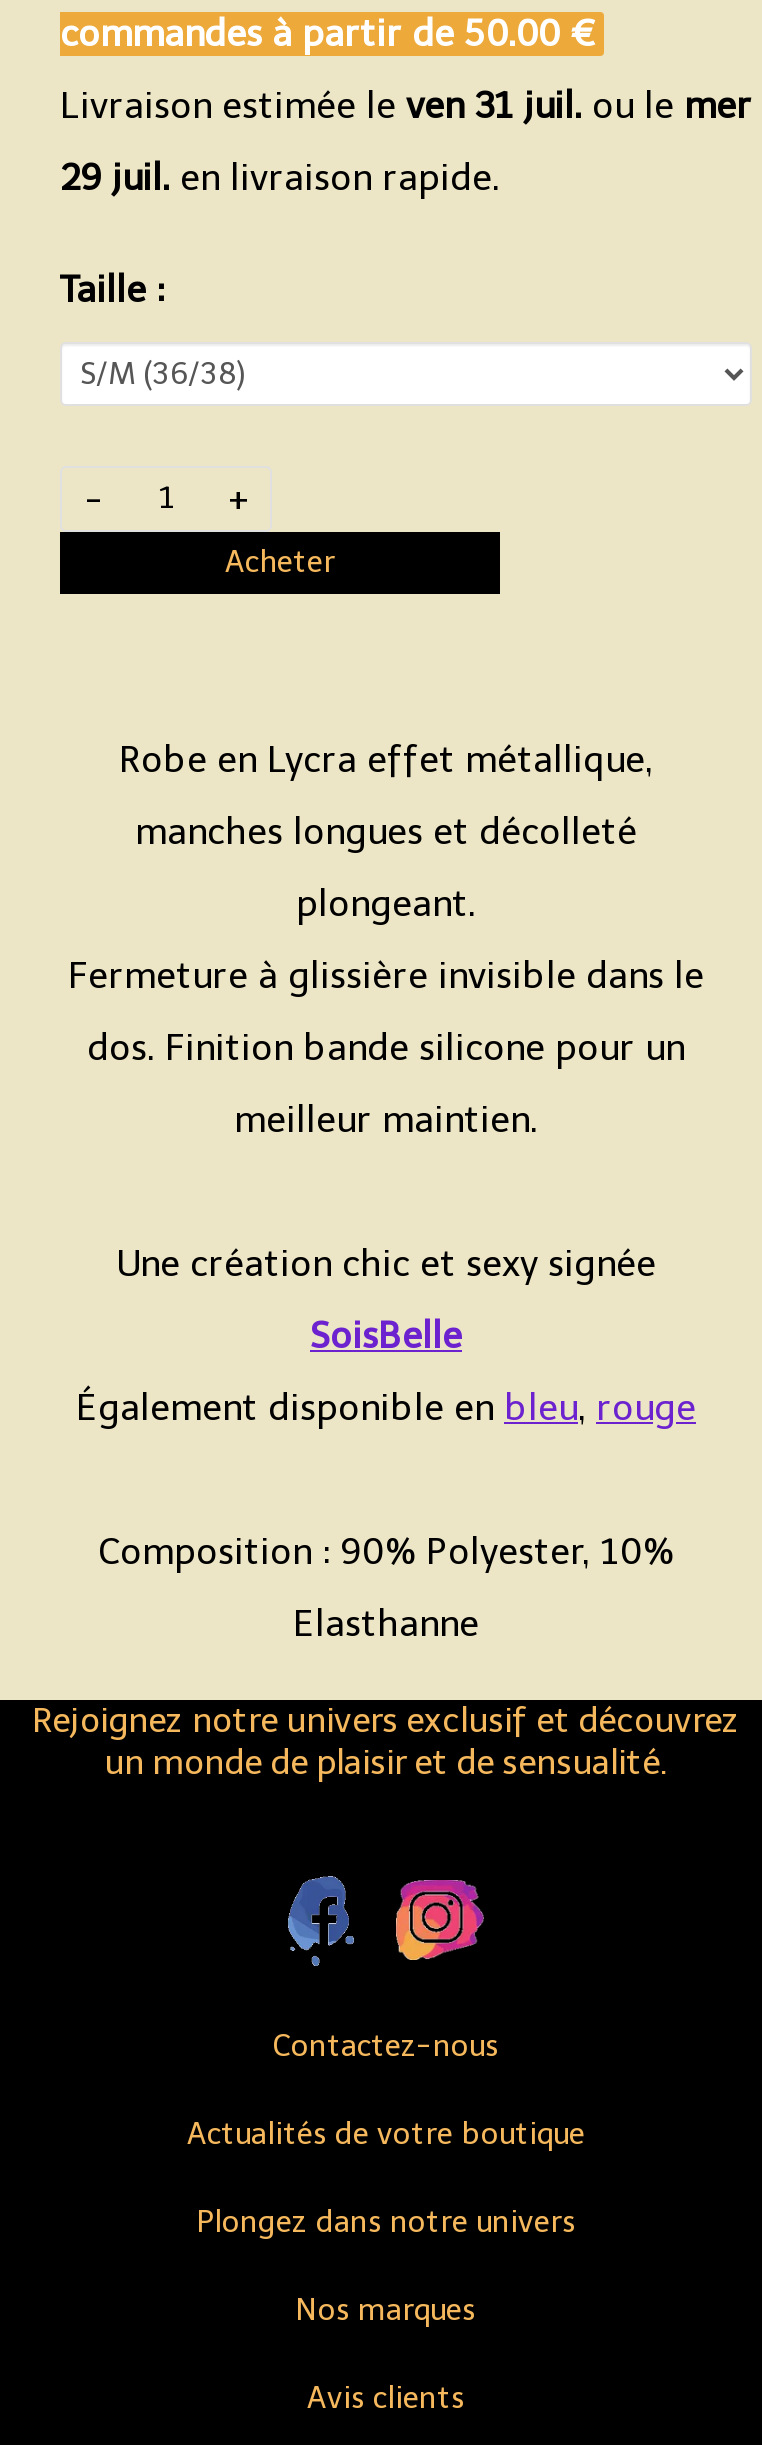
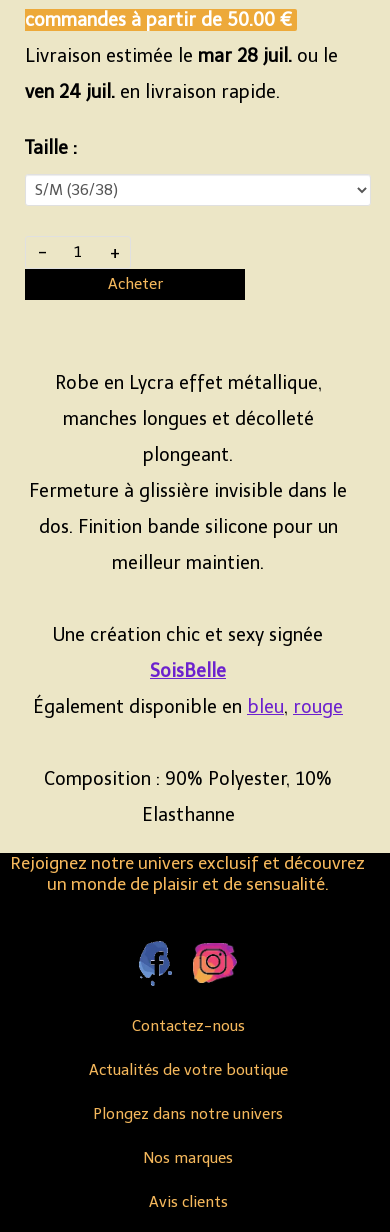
- Livraison estimée le ven 31 juil. ou le mer
+ Livraison estimée le mar 28 juil. ou le

- 29 juil. en livraison rapide.
+ ven 24 juil. en livraison rapide.
